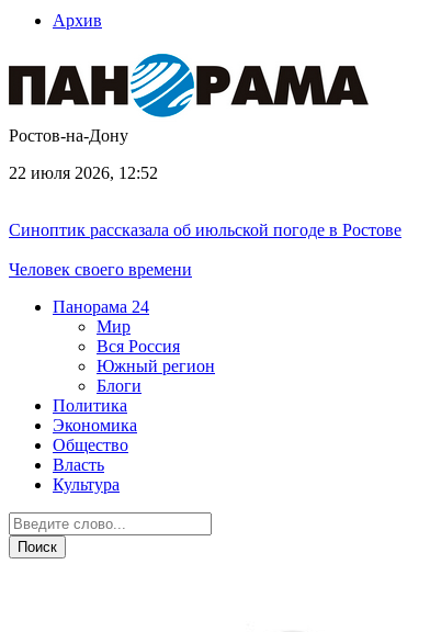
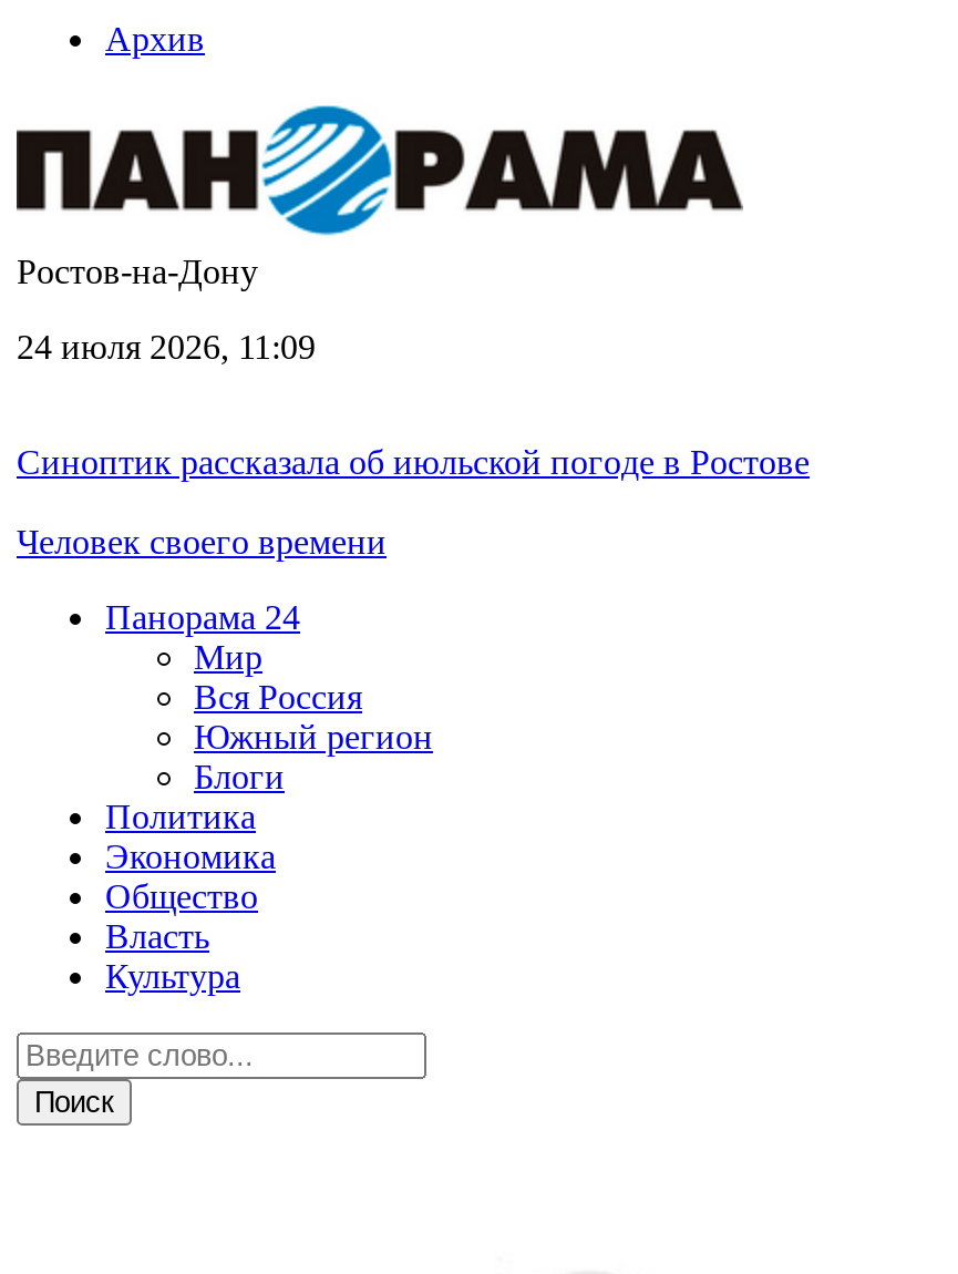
- 22 июля 2026, 12:52
+ 24 июля 2026, 11:09
